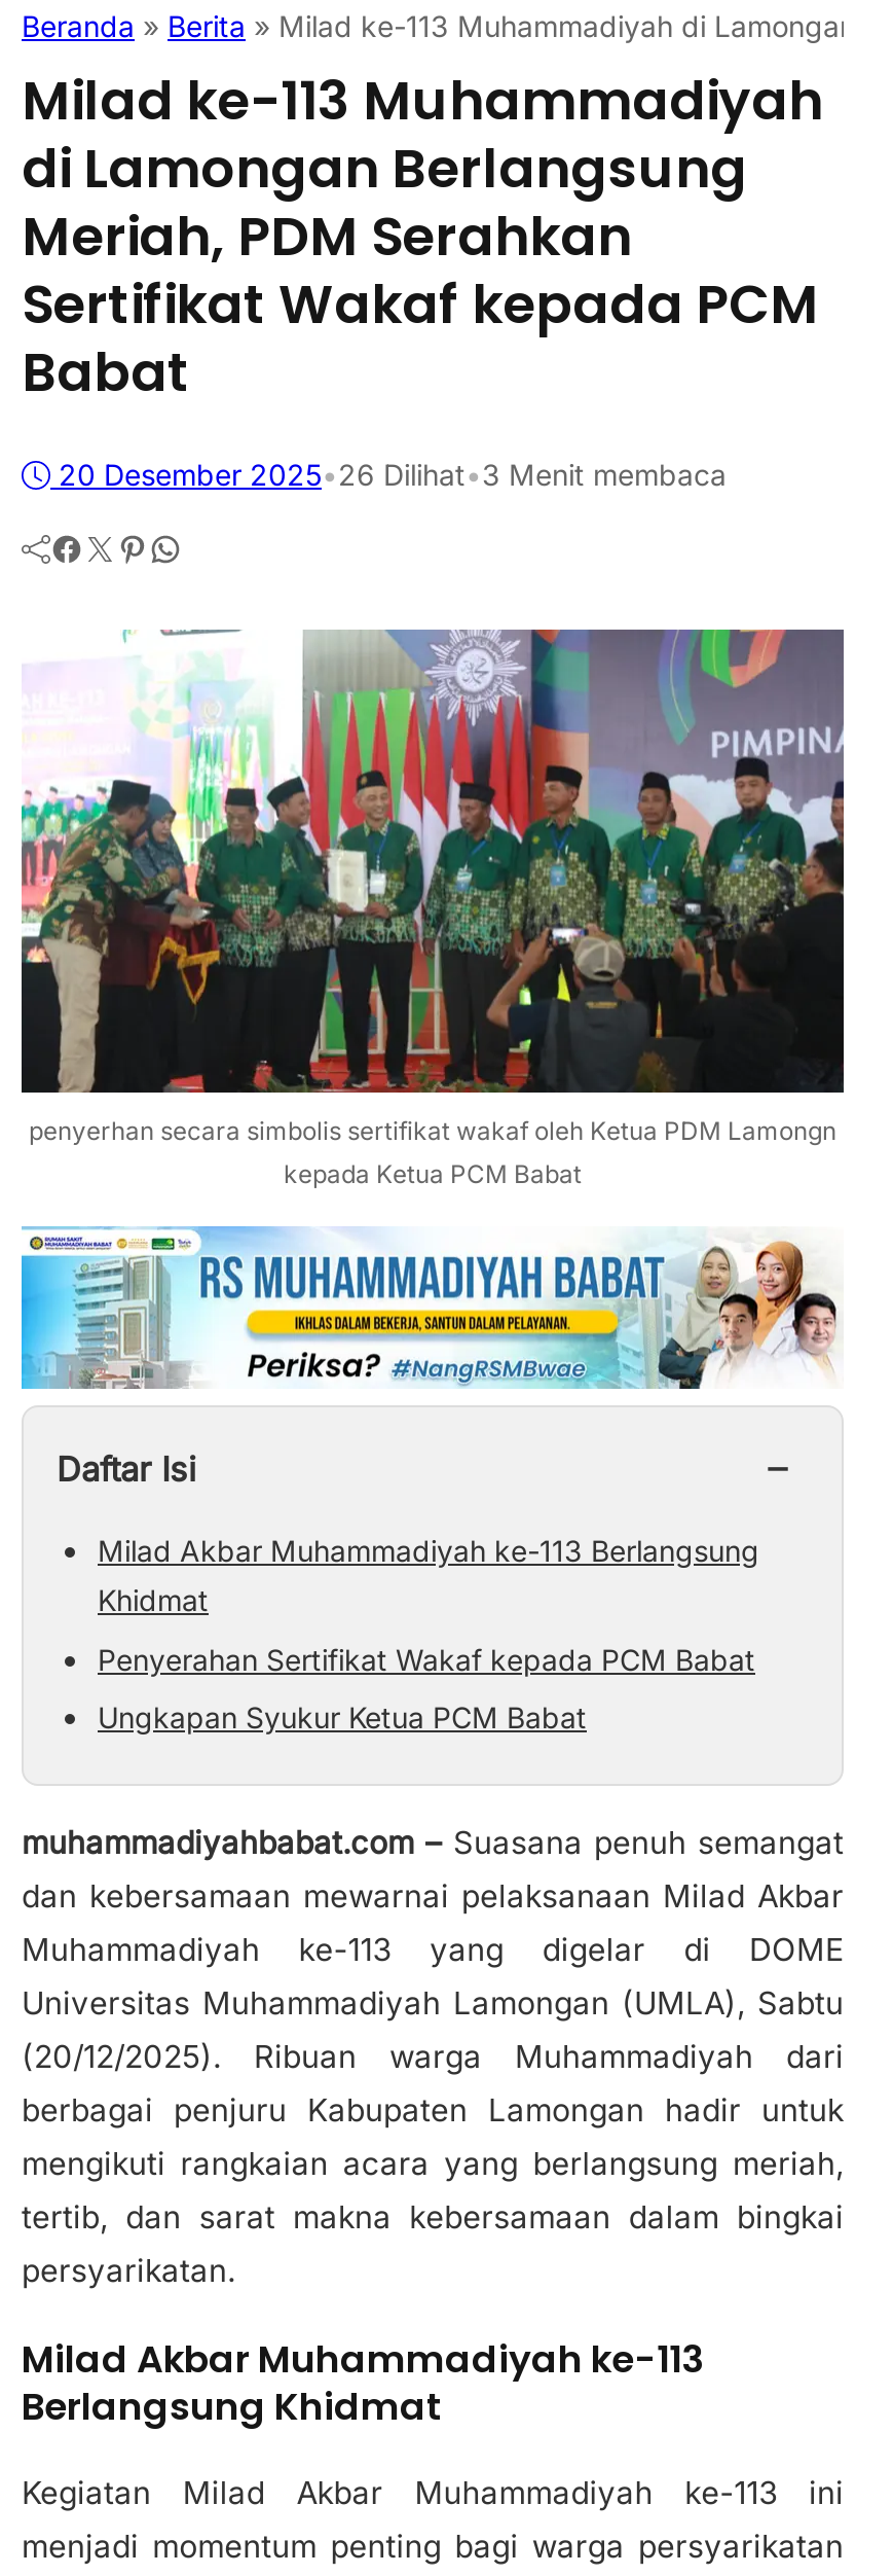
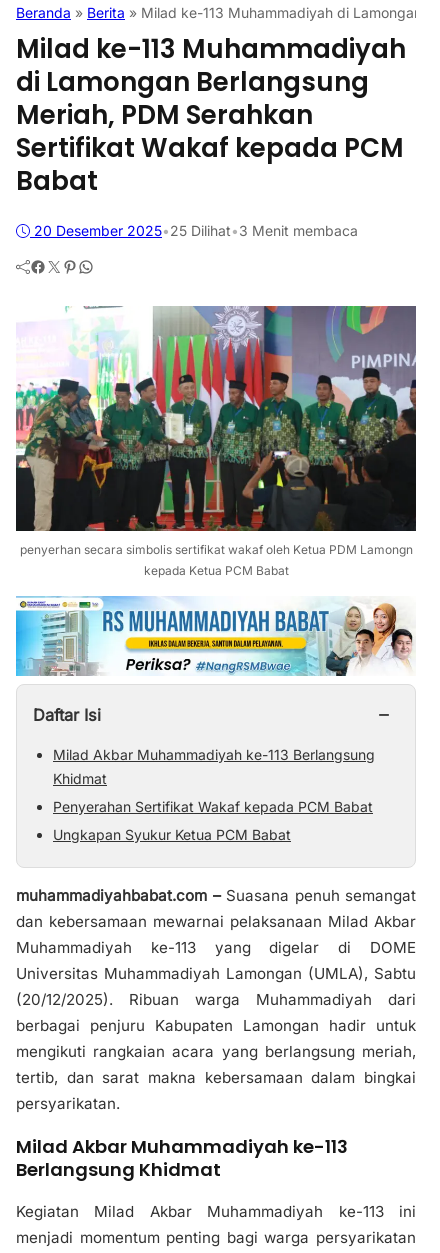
- 20 Desember 2025 • 26 Dilihat • 3 Menit membaca
+ 20 Desember 2025 • 25 Dilihat • 3 Menit membaca
